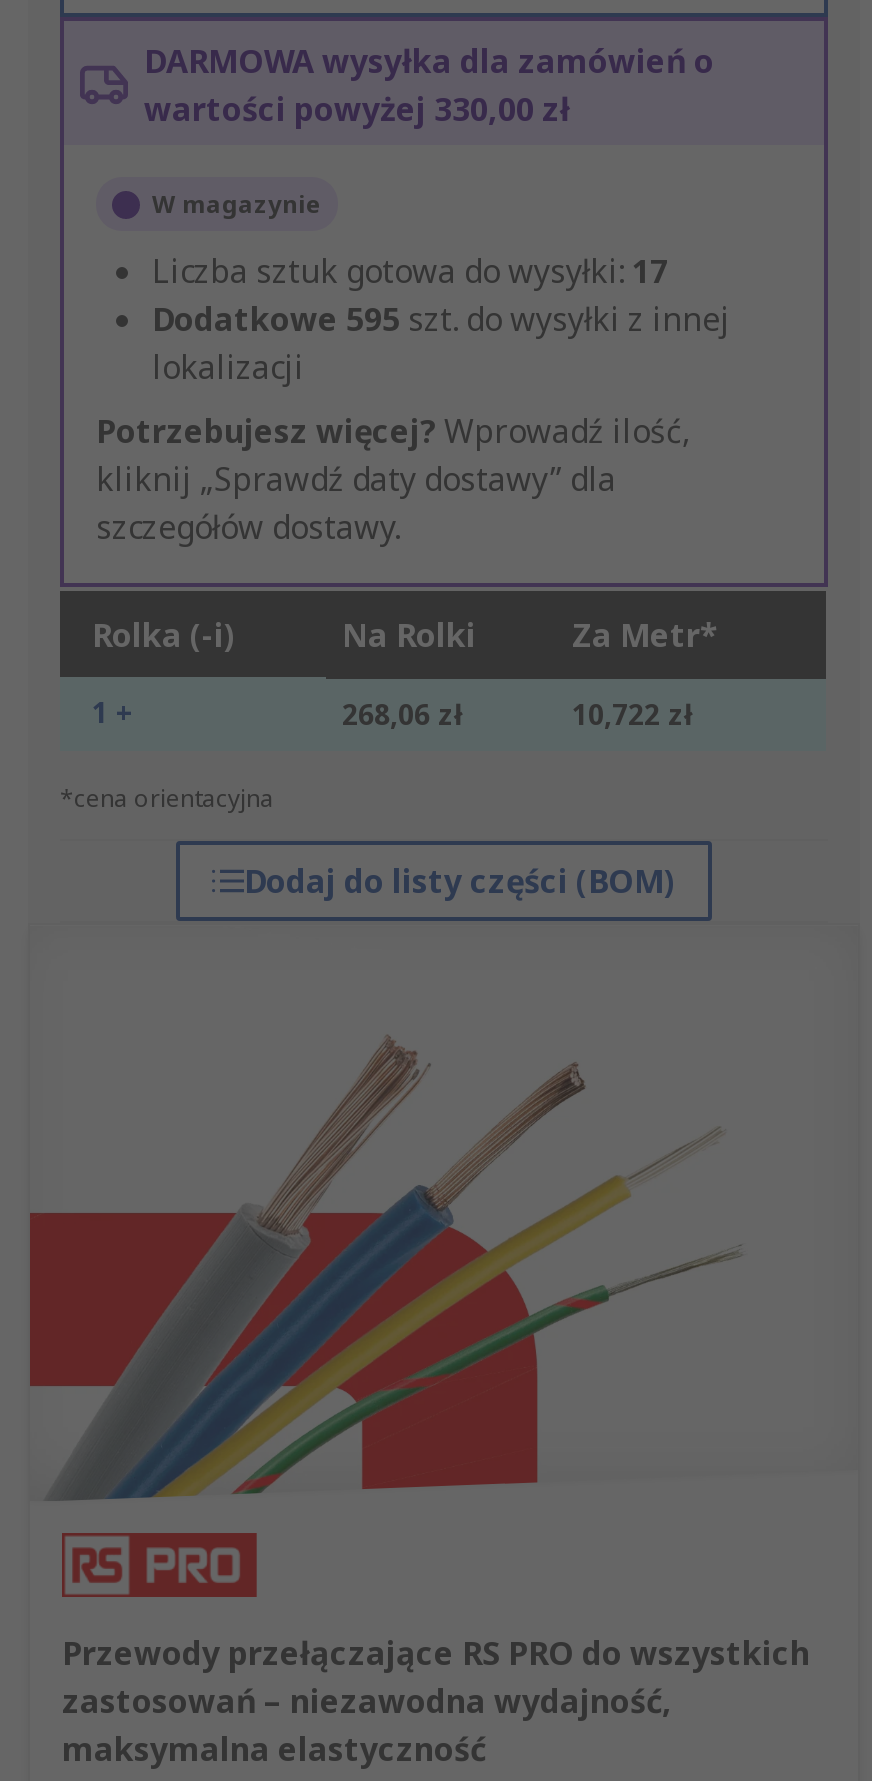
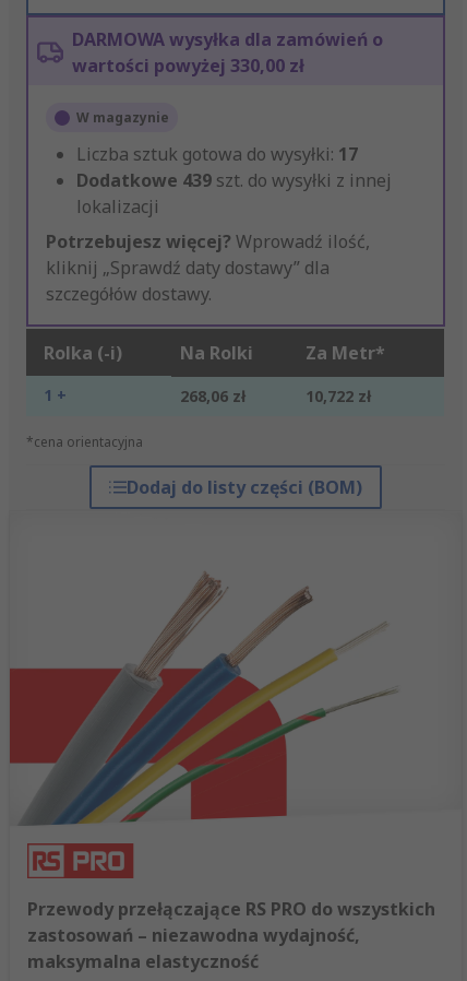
- Dodatkowe 595 szt. do wysyłki z innej
+ Dodatkowe 439 szt. do wysyłki z innej
